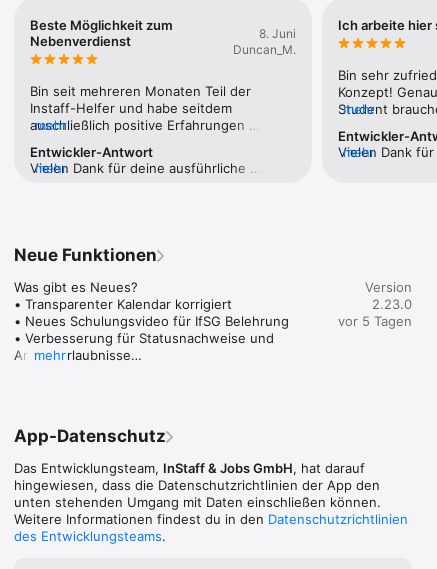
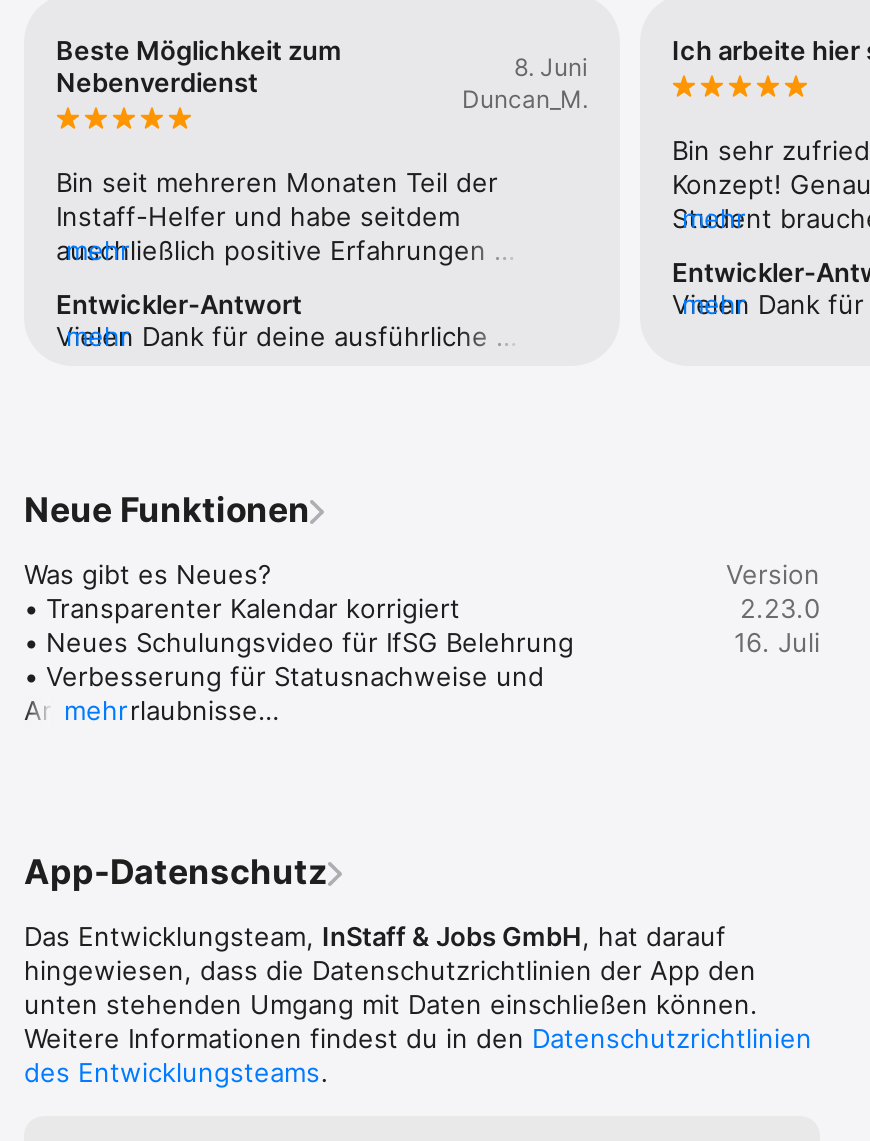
- vor 5 Tagen
+ 16. Juli
